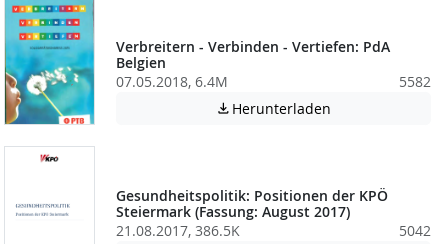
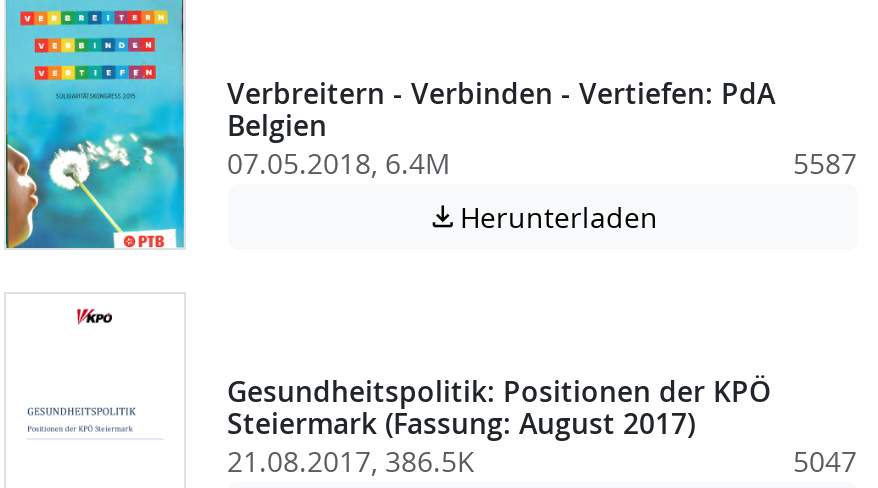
- 5582
+ 5587

- 5042
+ 5047
